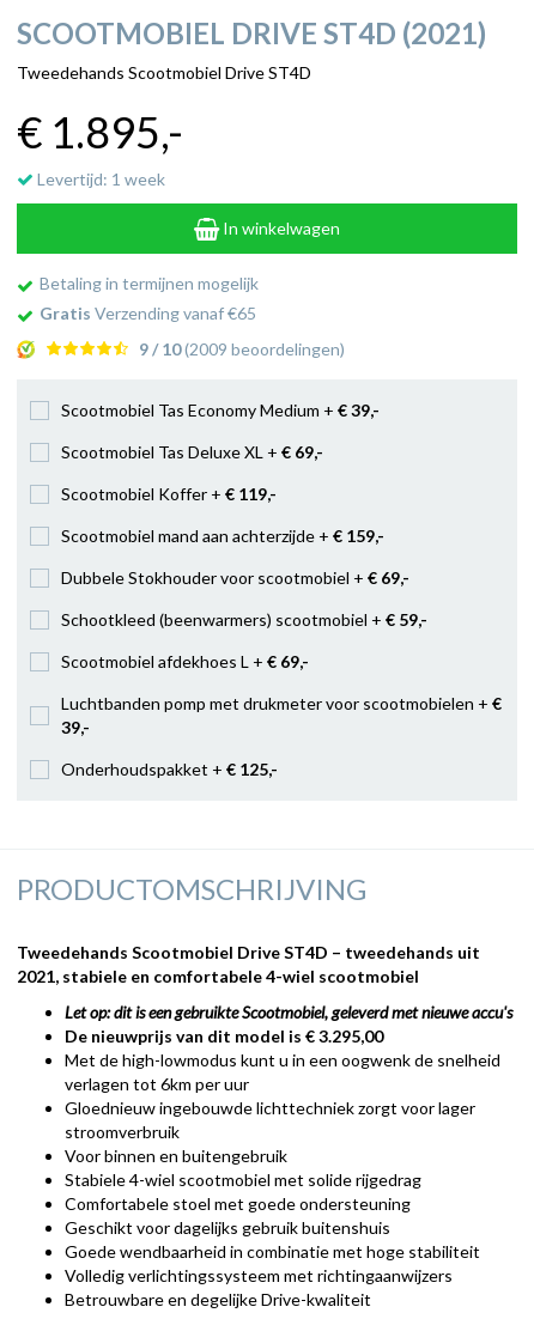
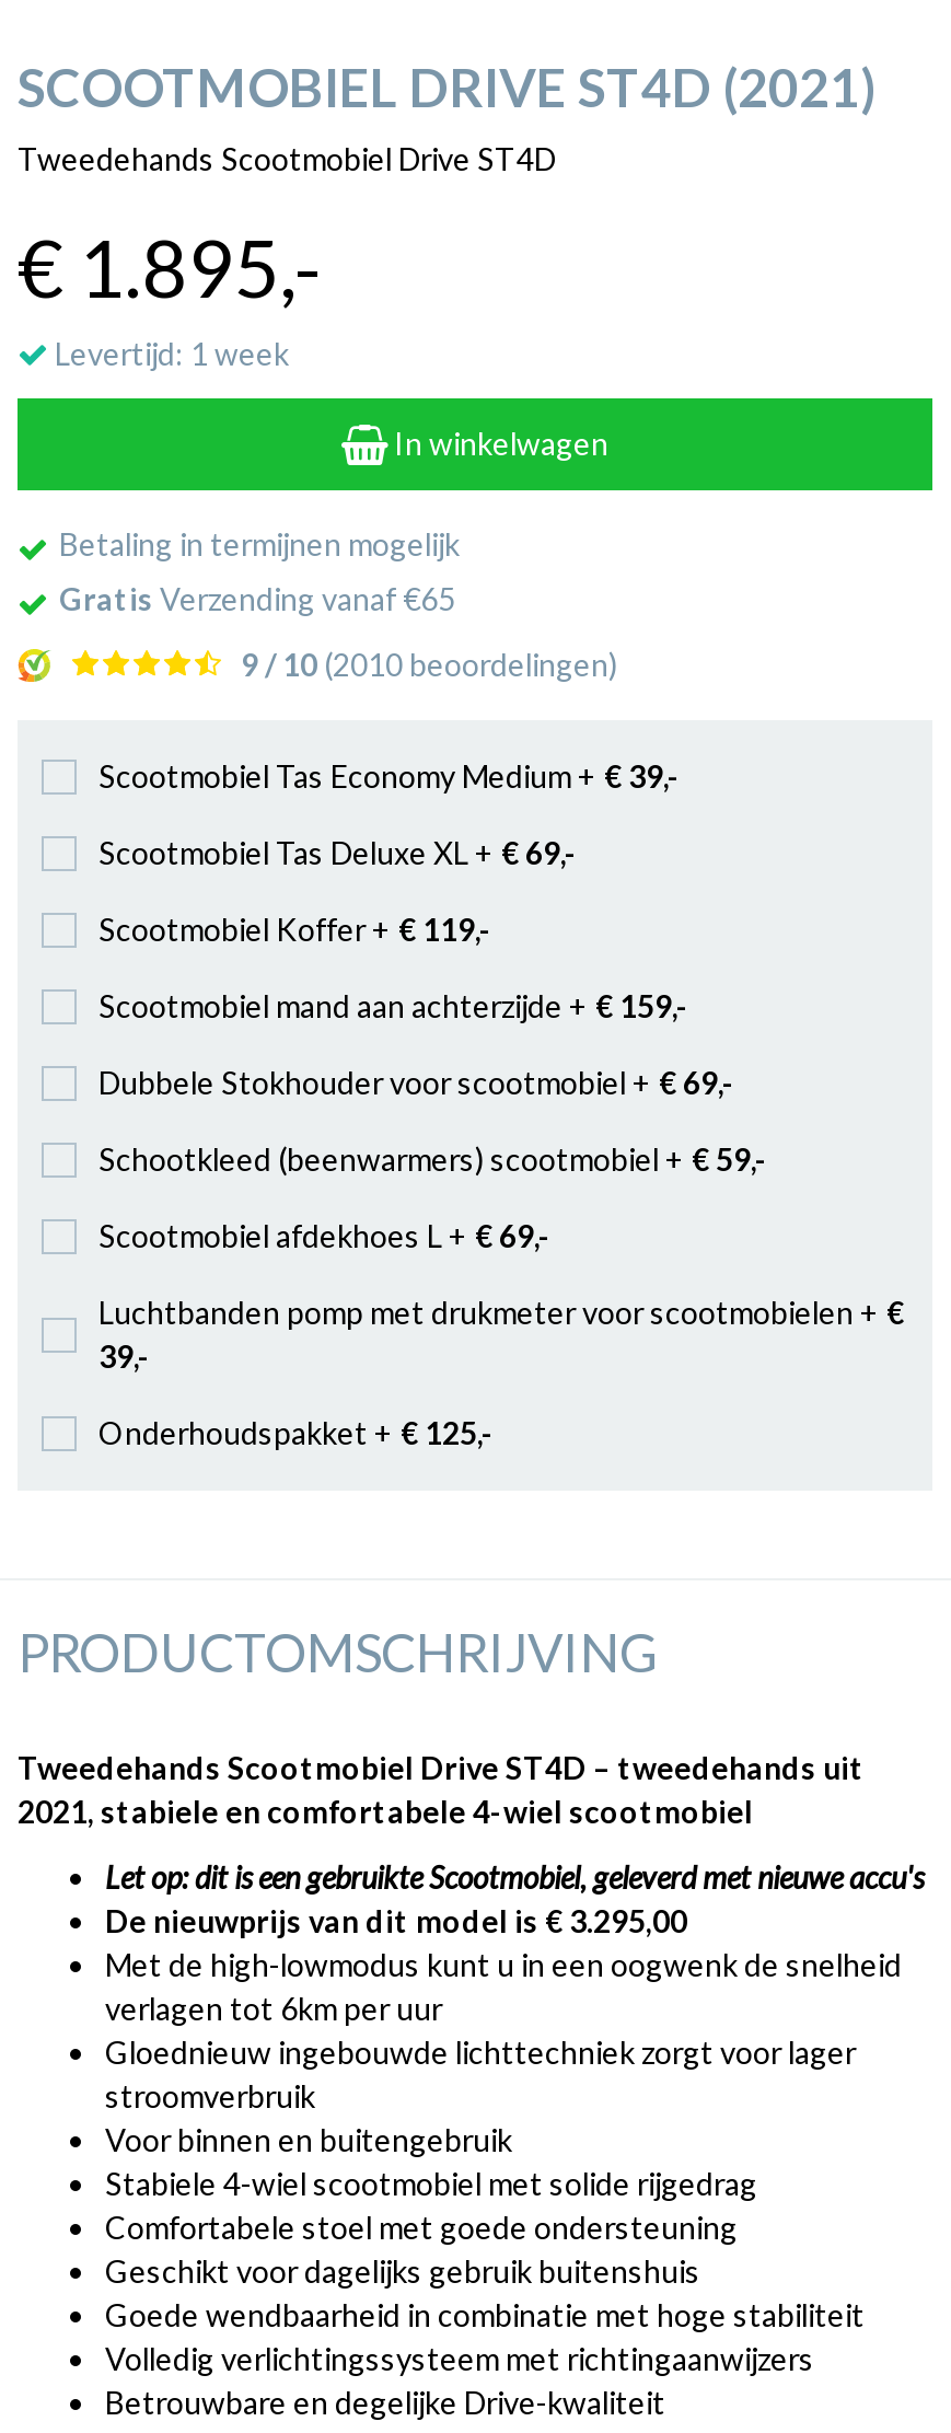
- 9 / 10 (2009 beoordelingen)
+ 9 / 10 (2010 beoordelingen)
